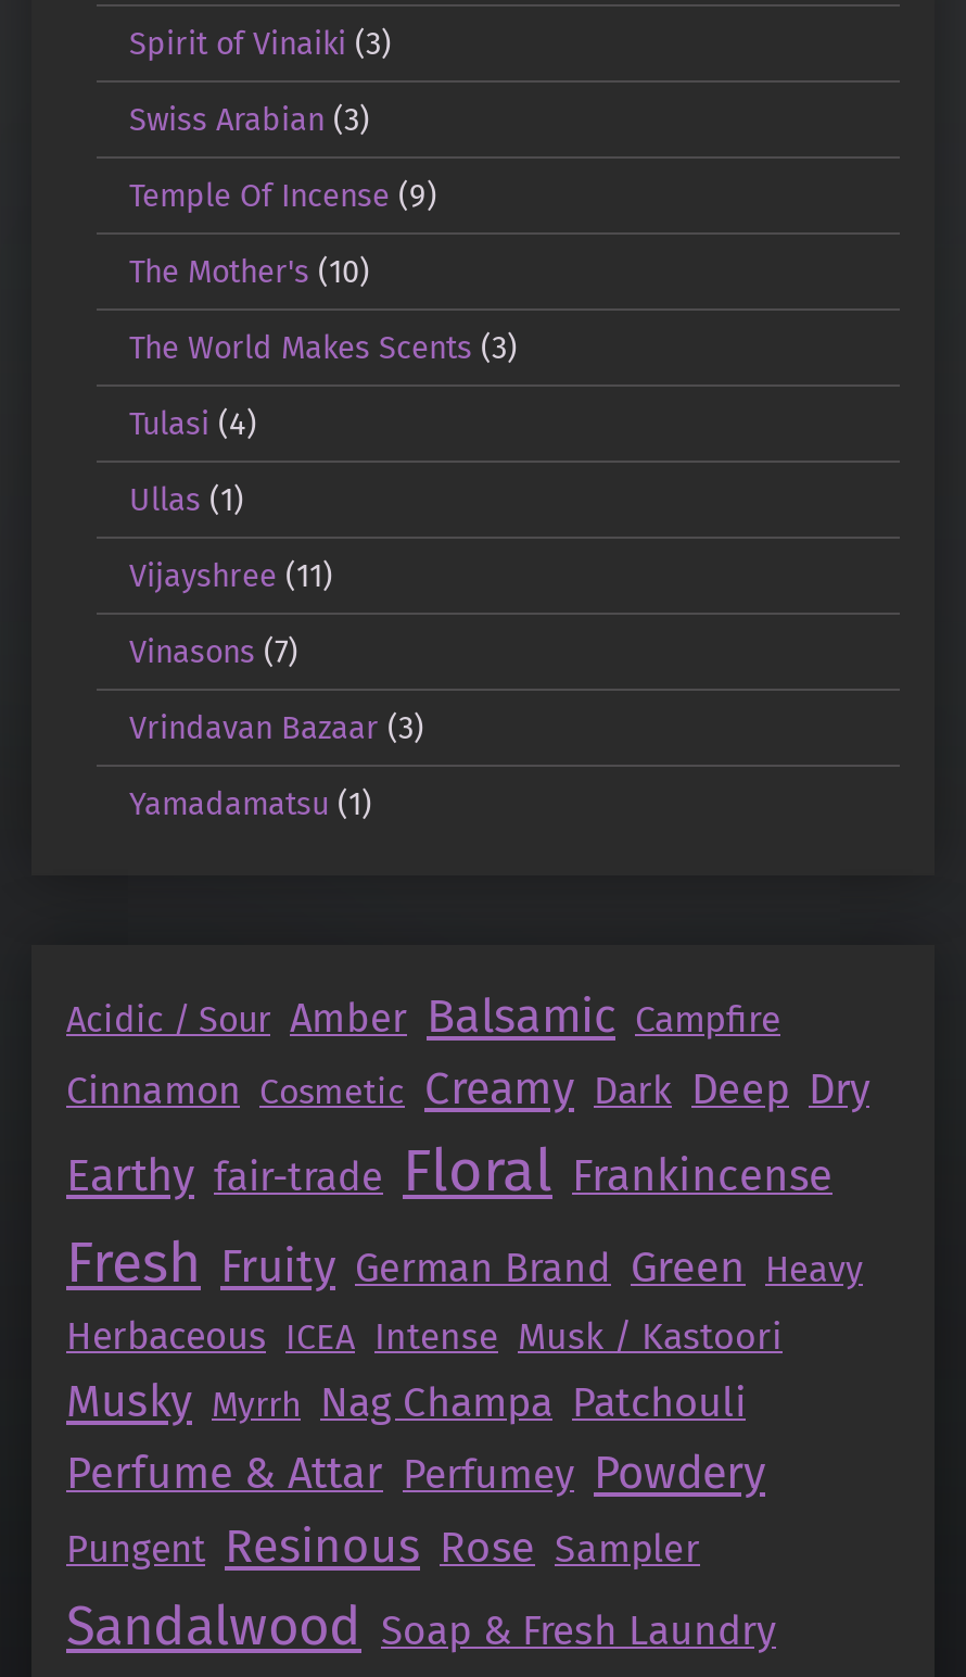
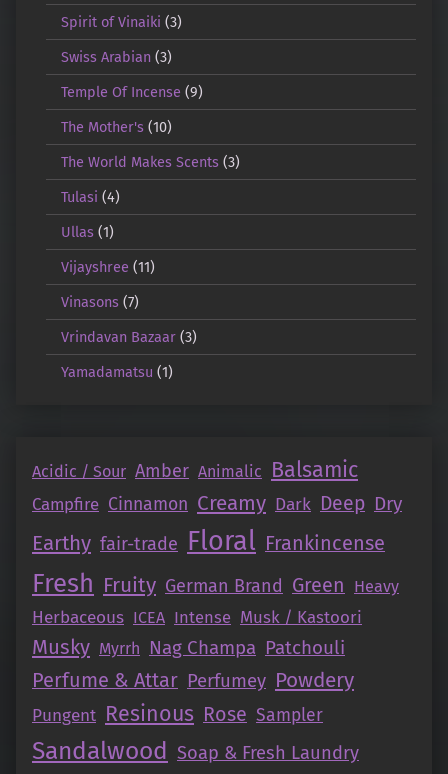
- Acidic / Sour Amber Balsamic Campfire
+ Acidic / Sour Amber Animalic Balsamic

- Cinnamon Cosmetic Creamy Dark Deep Dry
+ Campfire Cinnamon Creamy Dark Deep Dry
